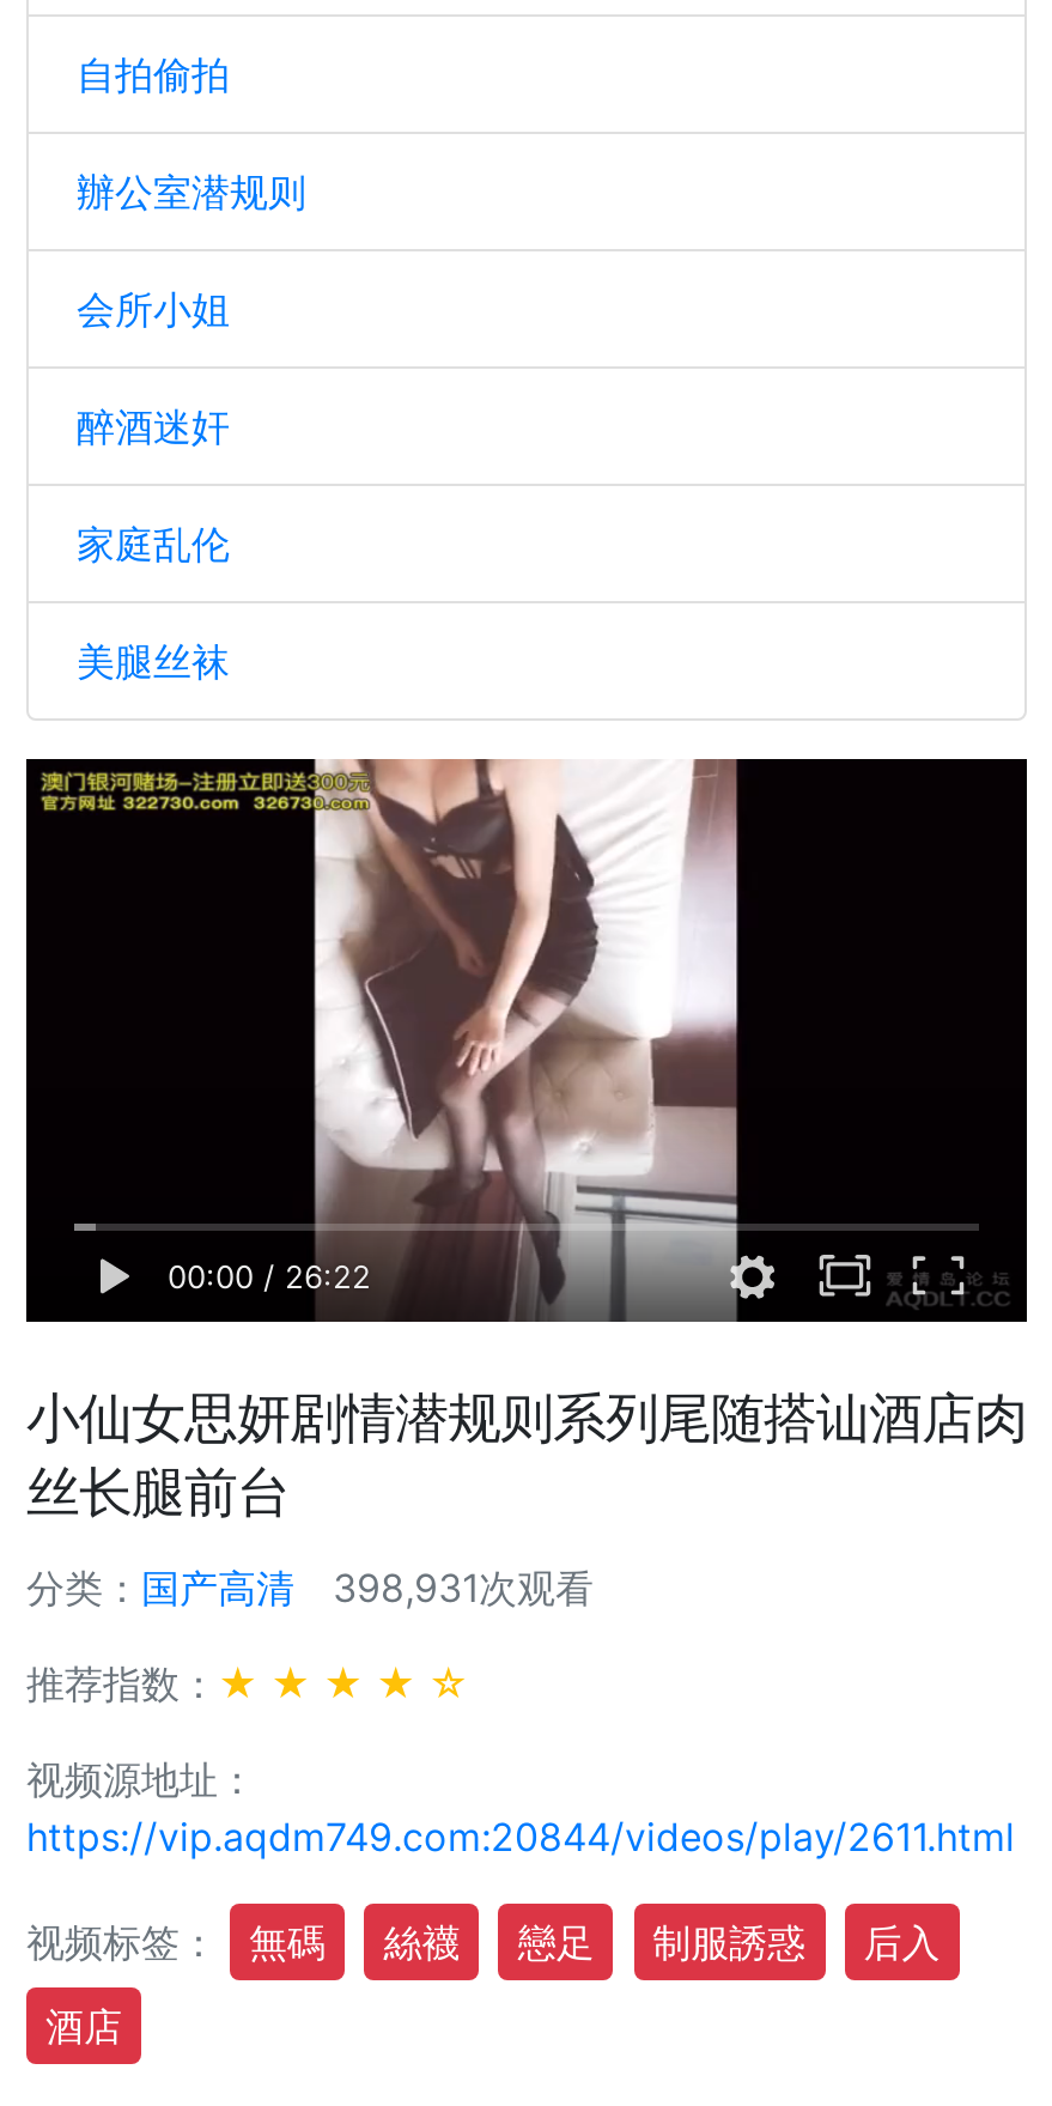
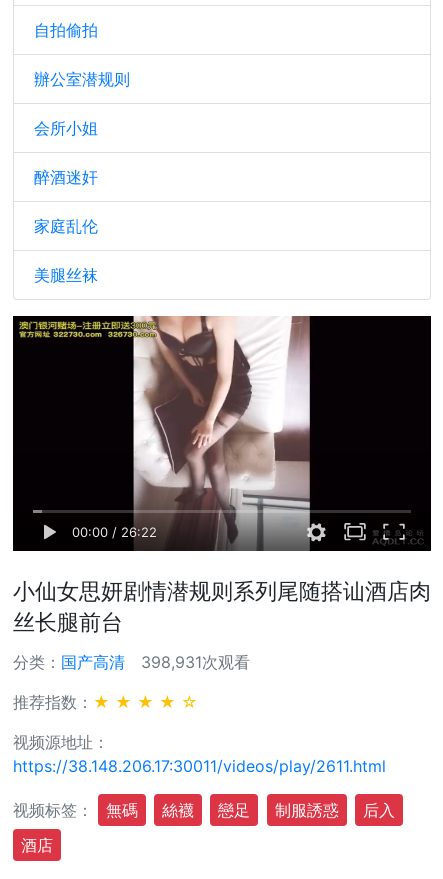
- https://vip.aqdm749.com:20844/videos/play/2611.html
+ https://38.148.206.17:30011/videos/play/2611.html
